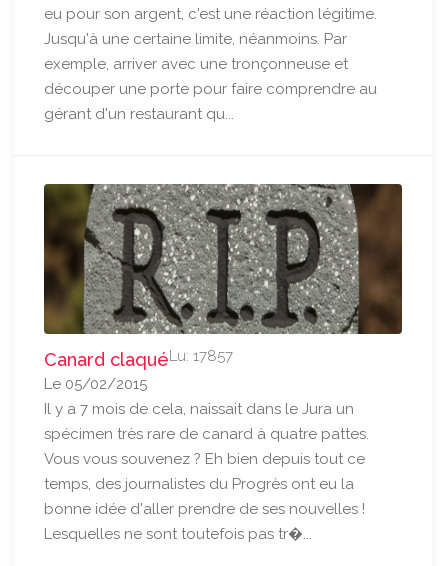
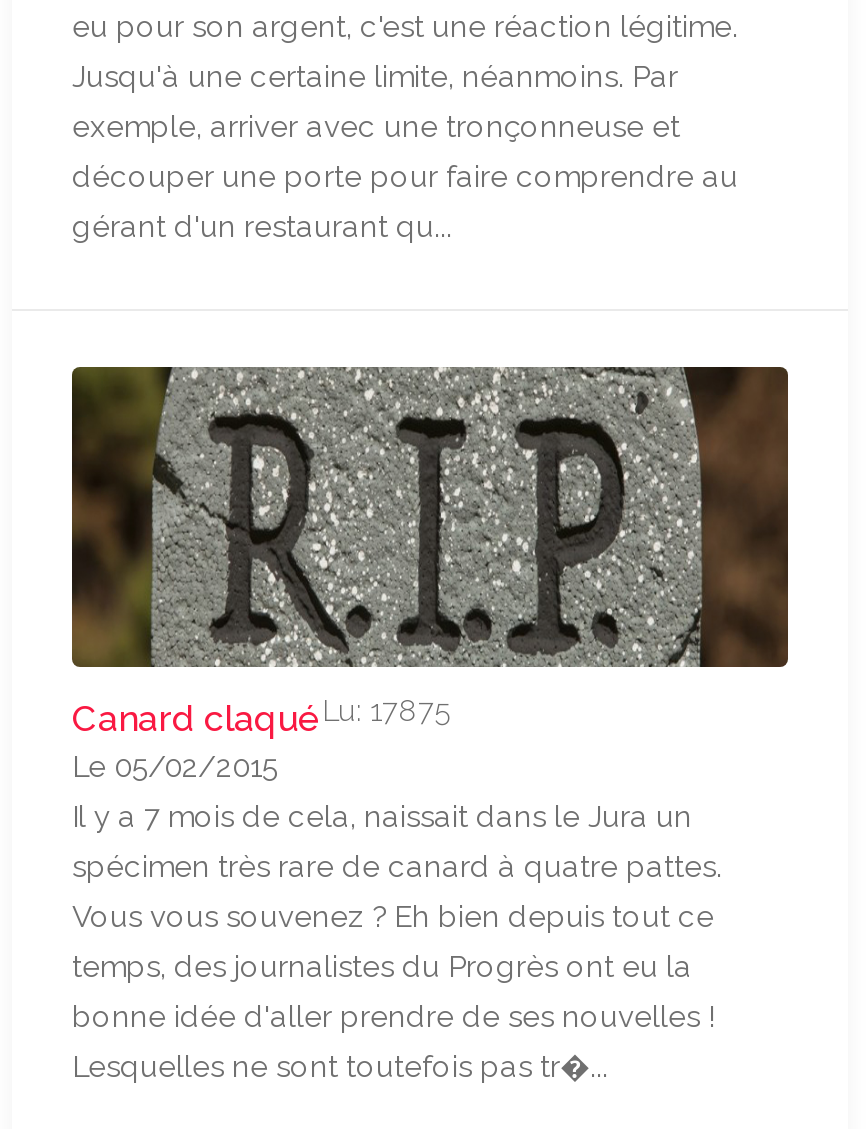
- Canard claquéLu: 17857
+ Canard claquéLu: 17875
